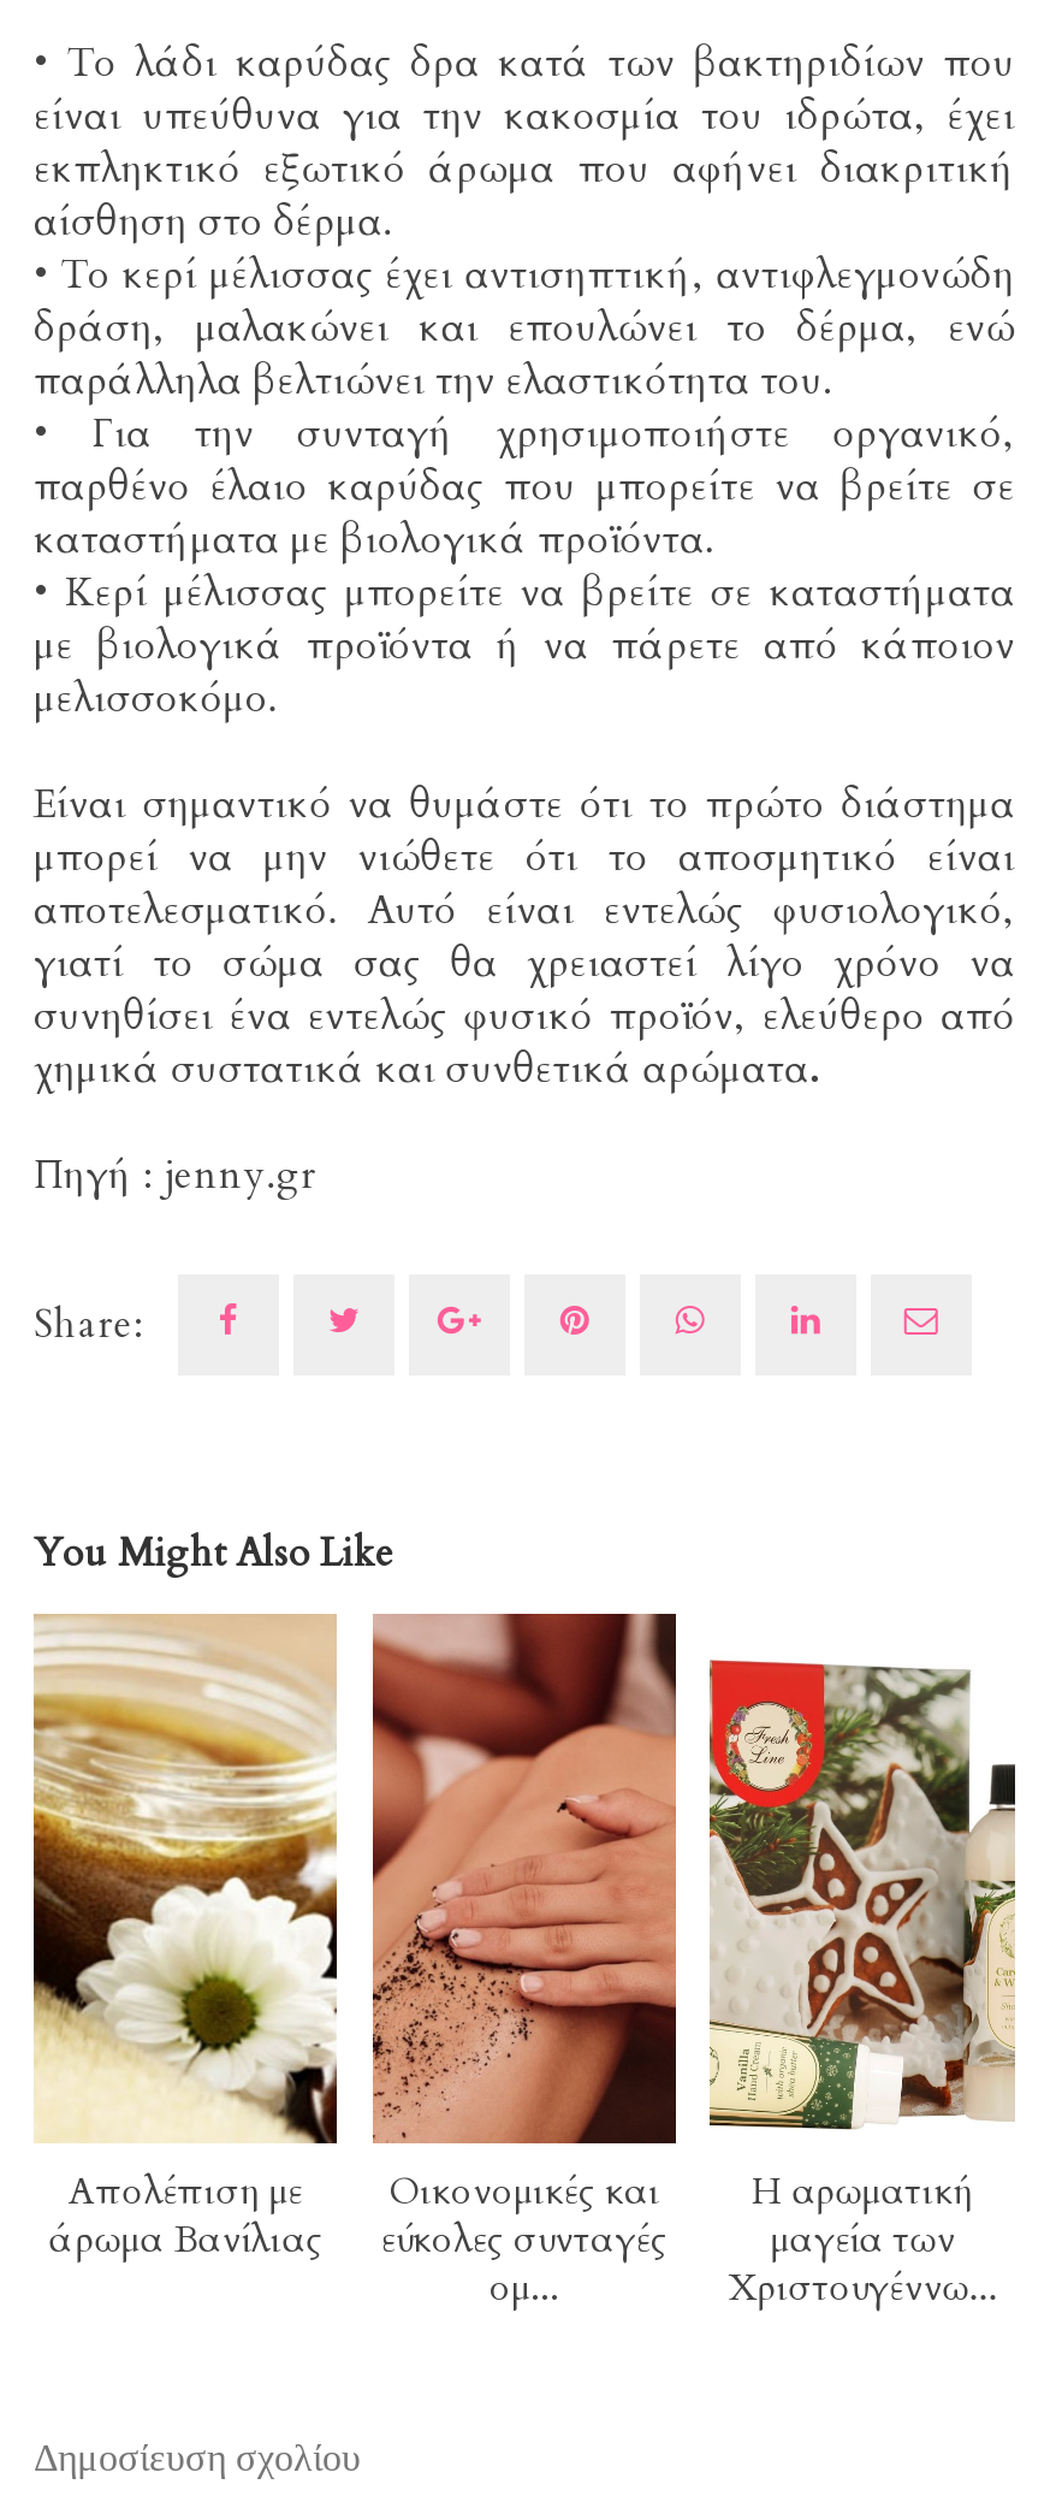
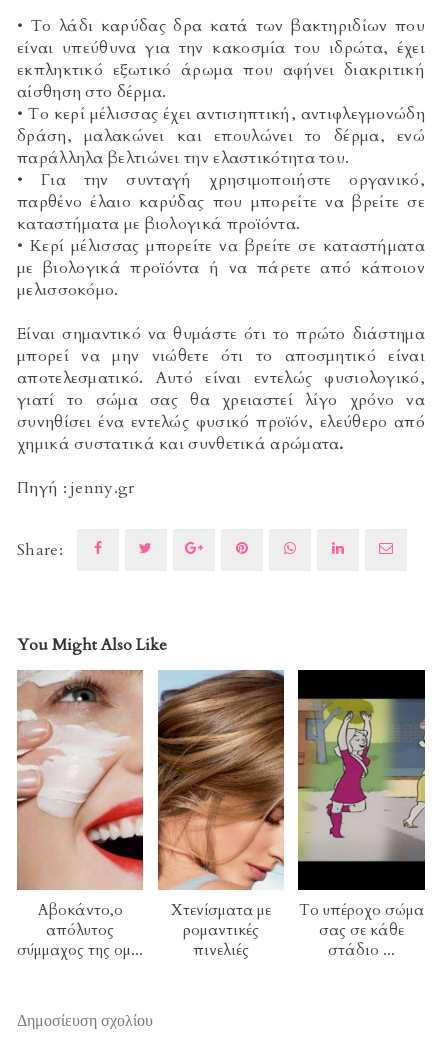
- [image]
- Απολέπιση με
- άρωμα Βανίλιας
+ [image]
+ Αβοκάντο,ο
+ απόλυτος
+ σύμμαχος της ομ...

- [image]
- Οικονομικές και
- εύκολες συνταγές
- ομ...
+ [image]
+ Xτενίσματα με
+ ρομαντικές
+ πινελιές

- [image]
- Η αρωματική
- μαγεία των
- Χριστουγέννω...
+ [image]
+ Το υπέροχο σώμα
+ σας σε κάθε
+ στάδιο ...
